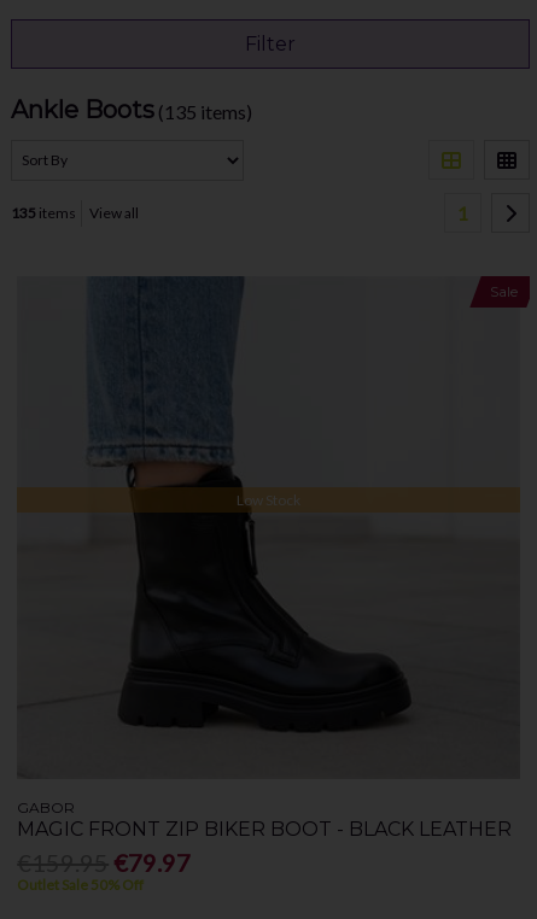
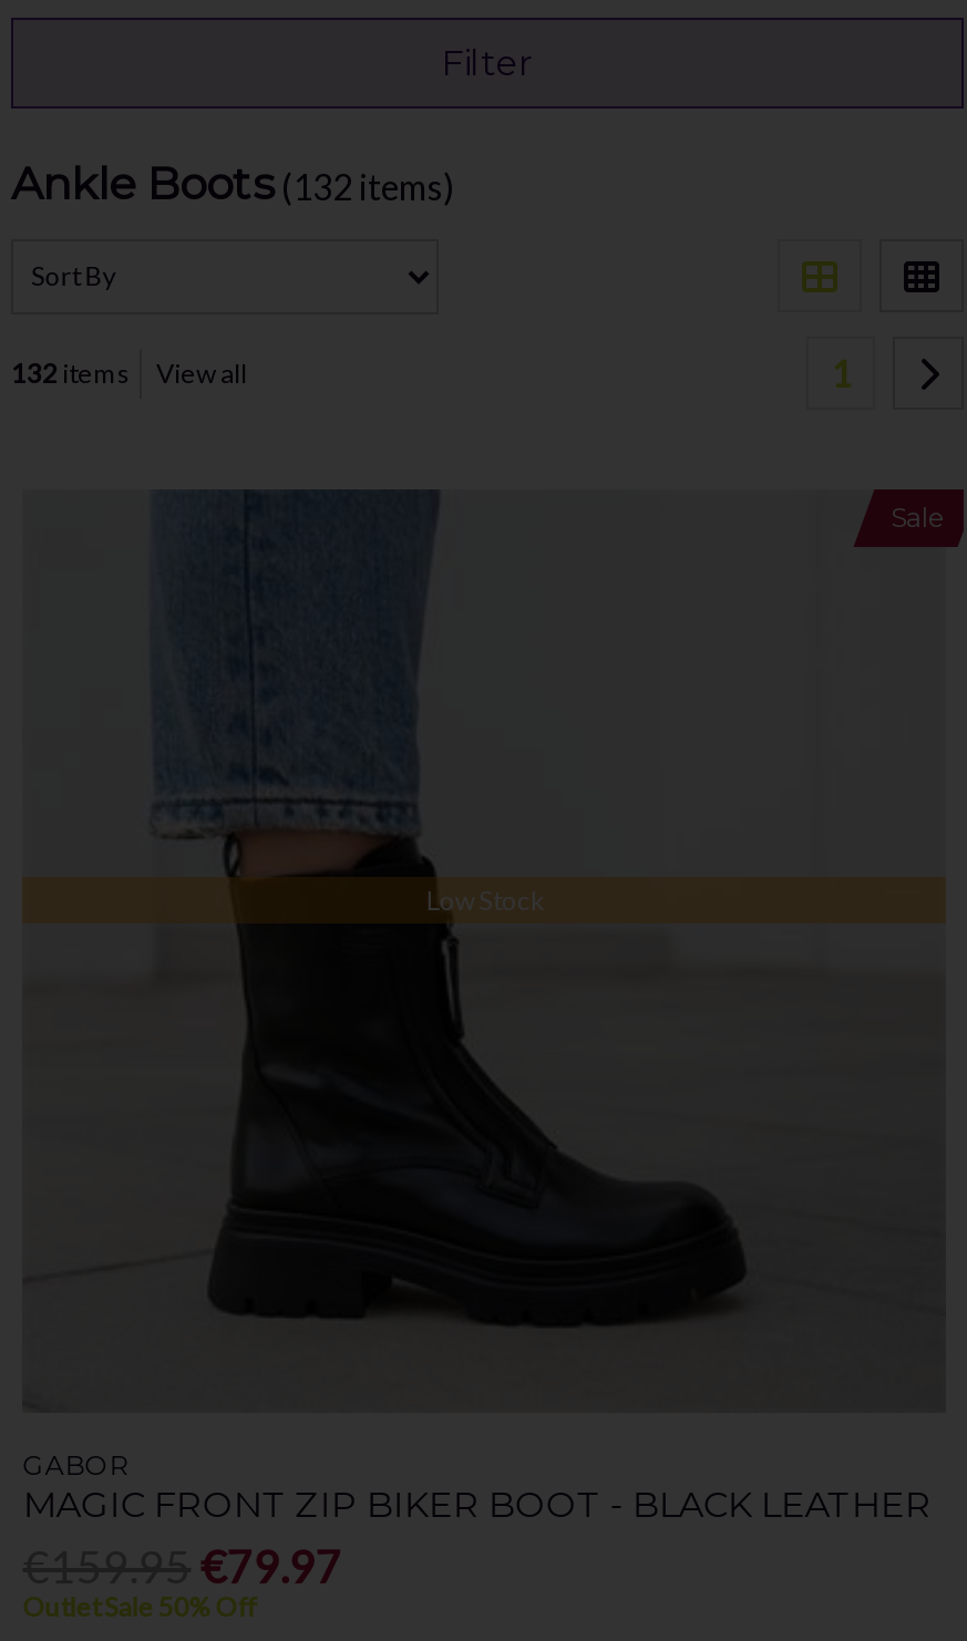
- Ankle Boots (135 items)
+ Ankle Boots (132 items)

- 135 items View all
+ 132 items View all
